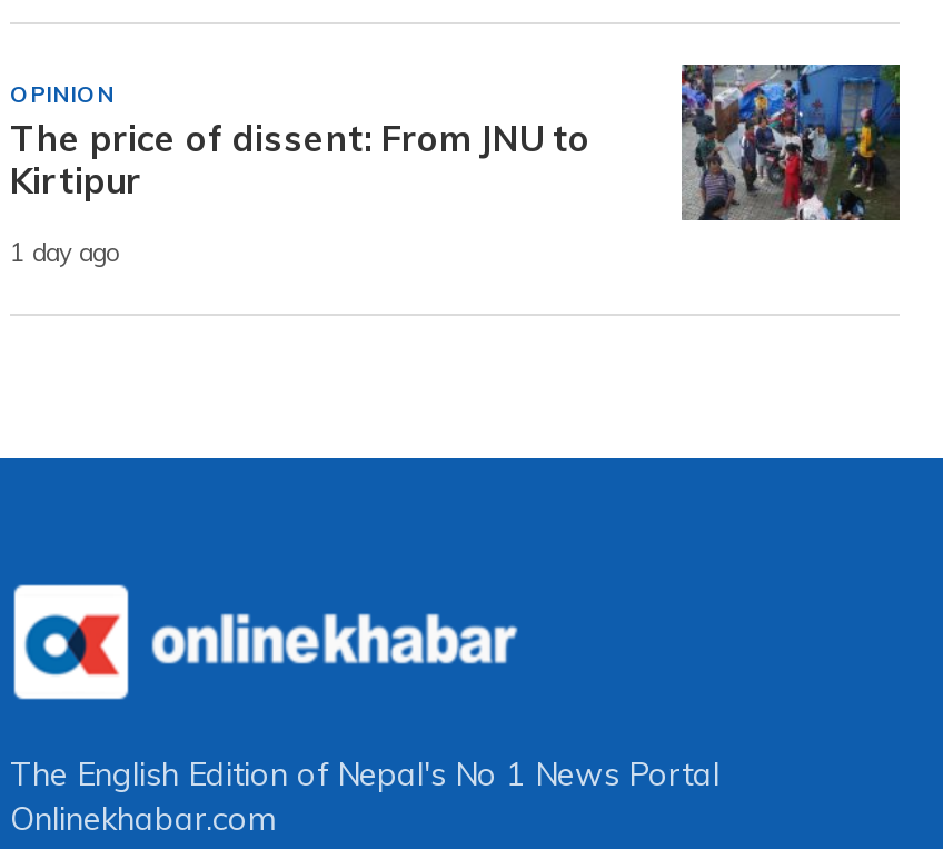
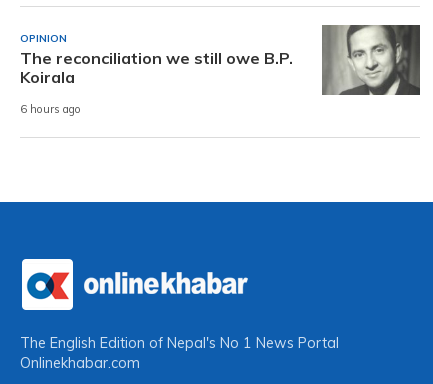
- [image]
+ [image]

- The price of dissent: From JNU to
- Kirtipur
+ The reconciliation we still owe B.P.
+ Koirala

- 1 day ago
+ 6 hours ago
